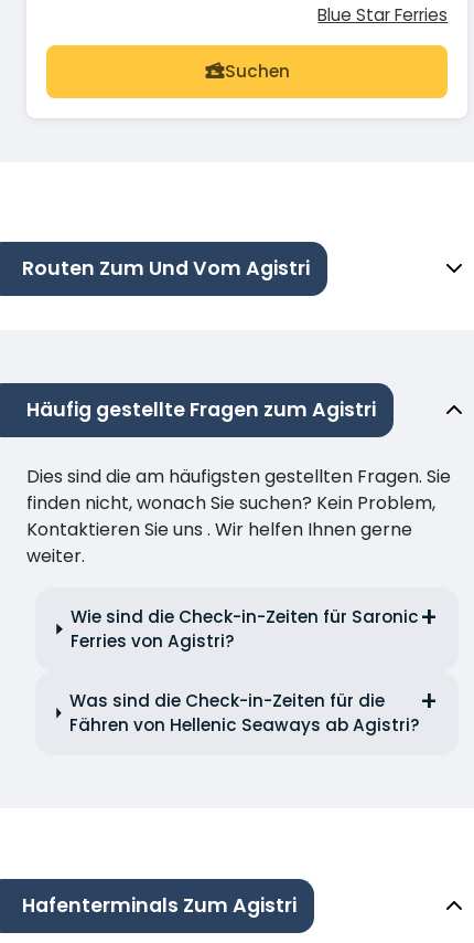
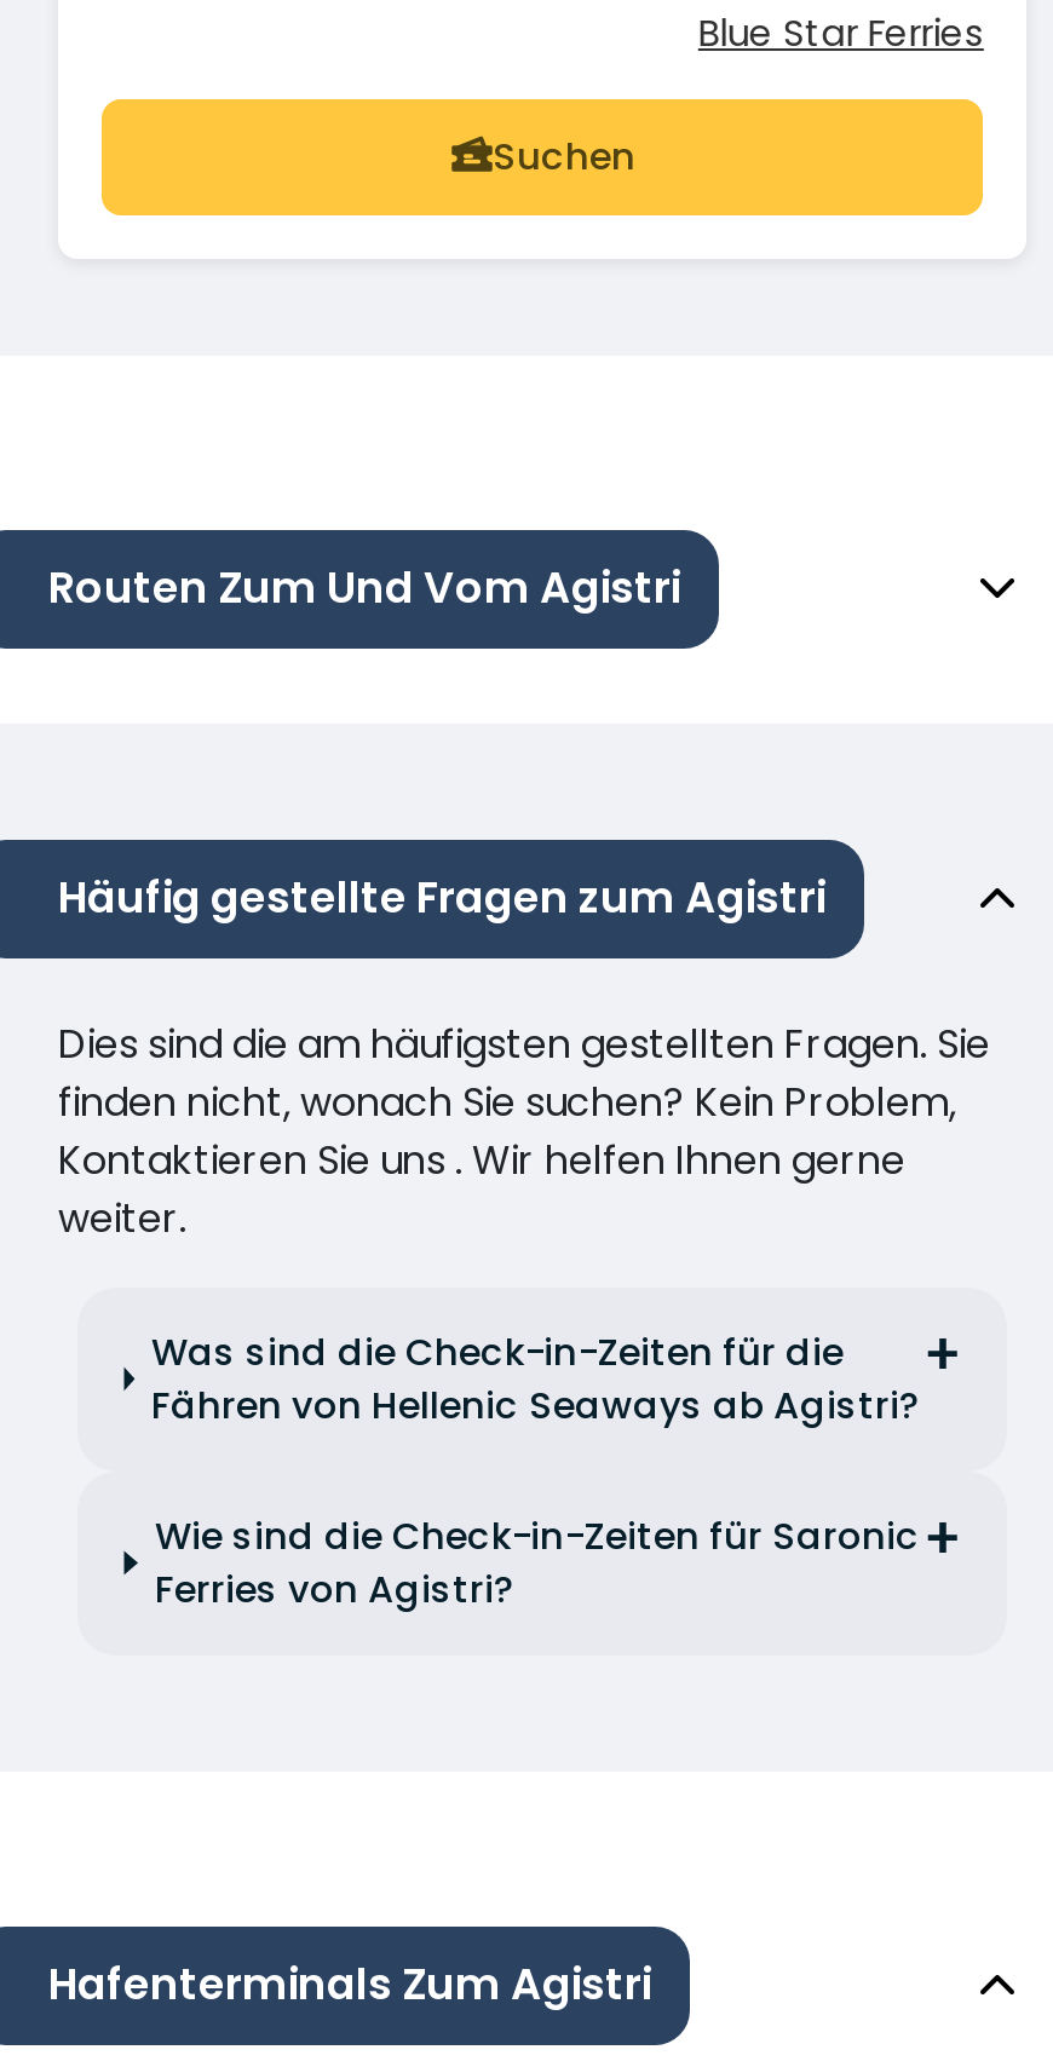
moved down: Wie sind die Check-in-Zeiten für Saronic | Ferries von Agistri?

moved up: Was sind die Check-in-Zeiten für die | Fähren von Hellenic Seaways ab Agistri?
